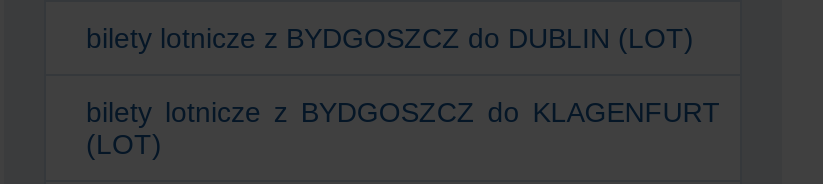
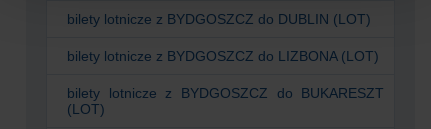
- bilety lotnicze z BYDGOSZCZ do KLAGENFURT
+ bilety lotnicze z BYDGOSZCZ do LIZBONA (LOT)
+ bilety lotnicze z BYDGOSZCZ do BUKARESZT
